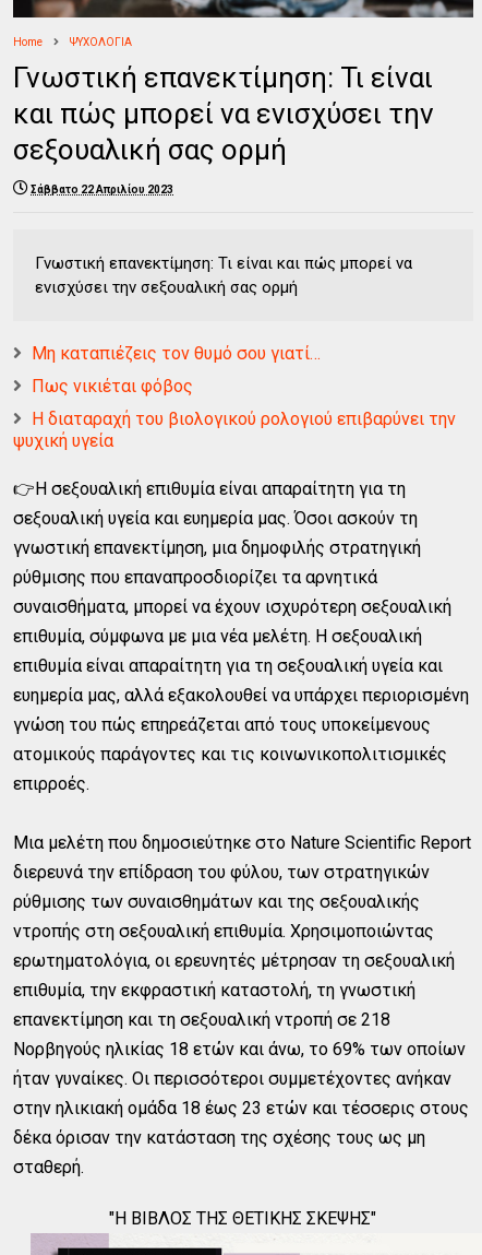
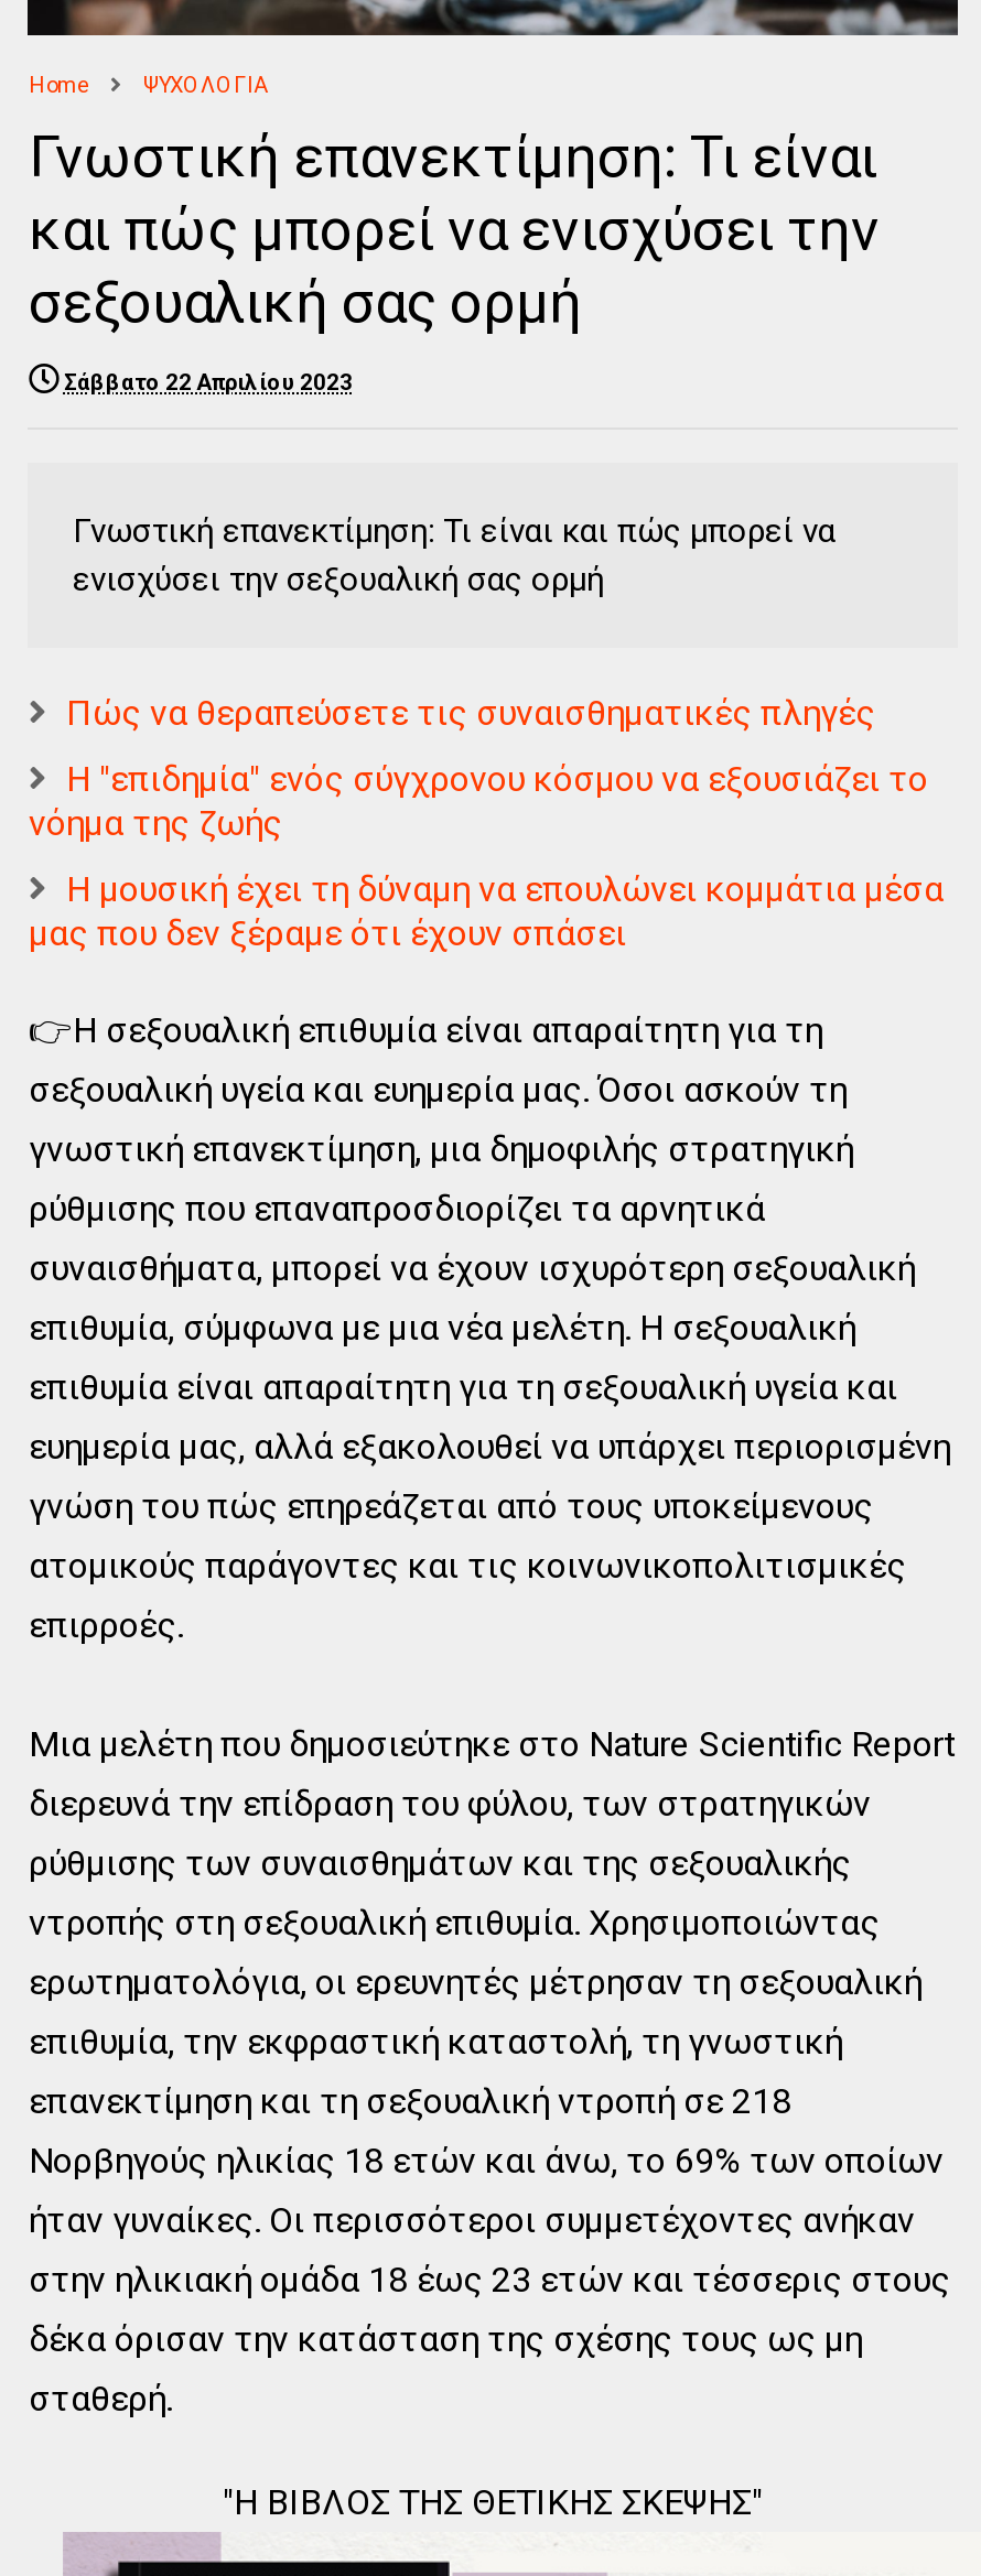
- Μη καταπιέζεις τον θυμό σου γιατί…
+ Πώς να θεραπεύσετε τις συναισθηματικές πληγές

- Πως νικιέται φόβος
+ Η "επιδημία" ενός σύγχρονου κόσμου να εξουσιάζει το
+ νόημα της ζωής

- Η διαταραχή του βιολογικού ρολογιού επιβαρύνει την
- ψυχική υγεία
+ Η μουσική έχει τη δύναμη να επουλώνει κομμάτια μέσα
+ μας που δεν ξέραμε ότι έχουν σπάσει
